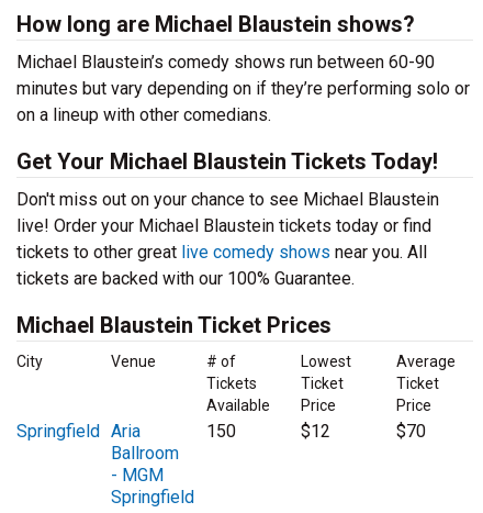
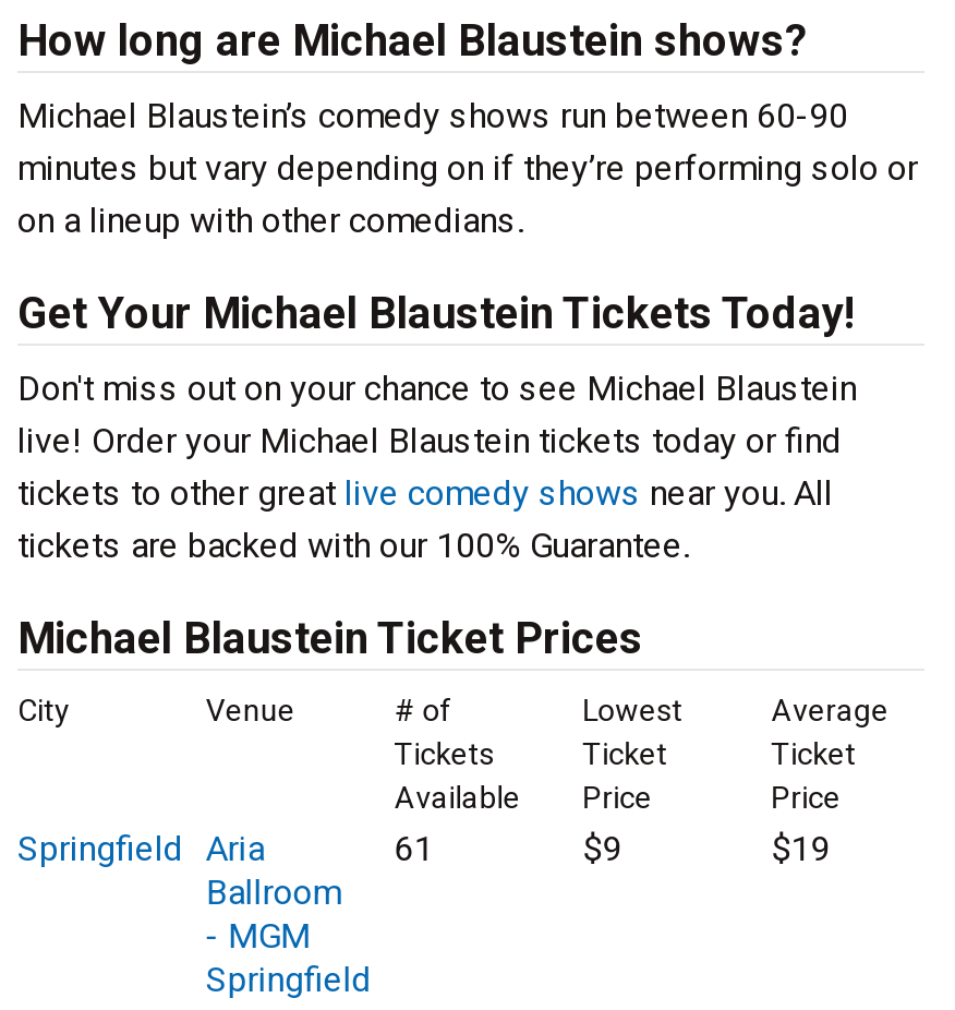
- 150
+ 61

- $12
+ $9

- $70
+ $19
